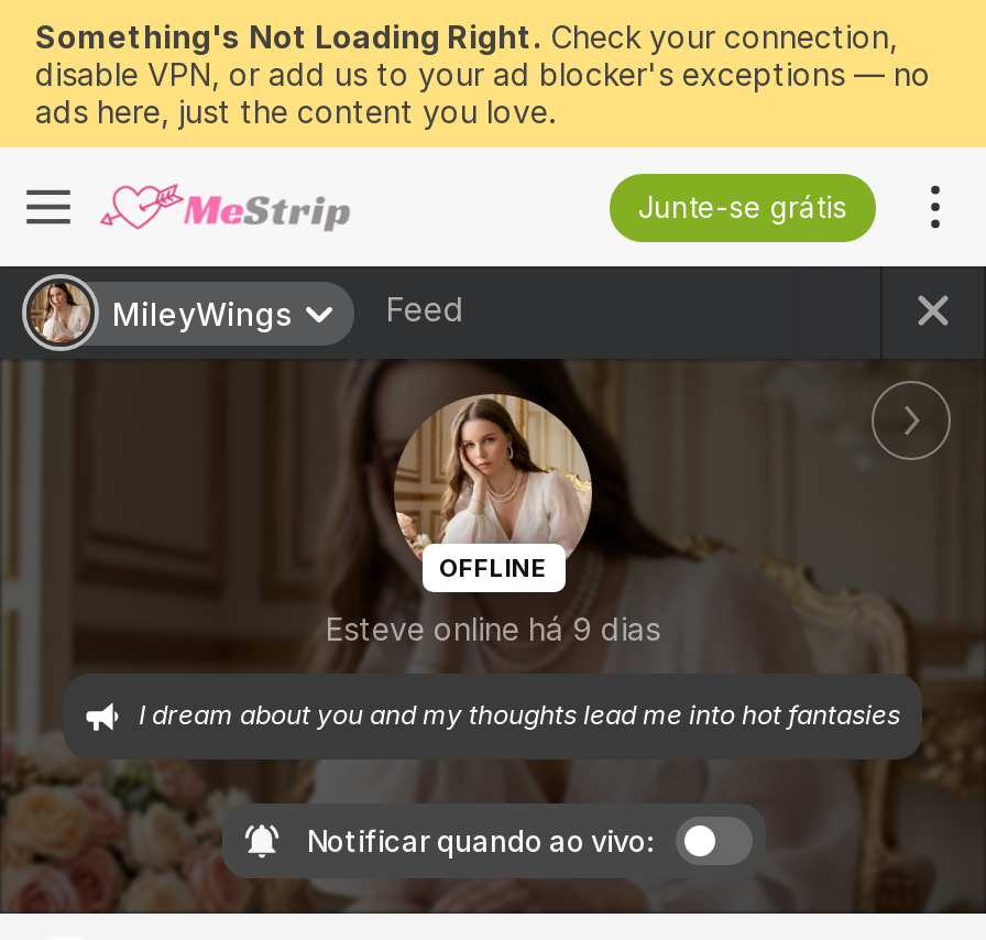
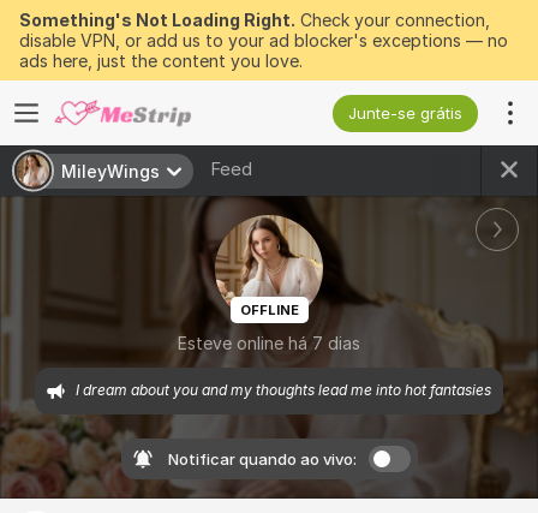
- Esteve online há 9 dias
+ Esteve online há 7 dias
